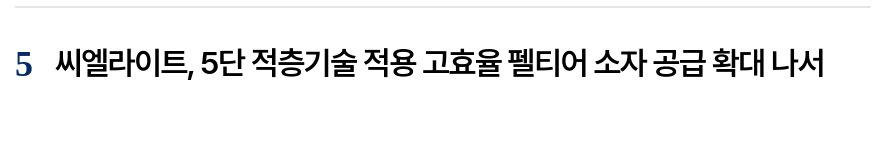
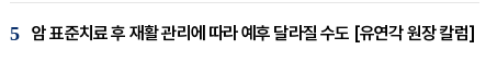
- 씨엘라이트, 5단 적층기술 적용 고효율 펠티어 소자 공급 확대 나서
+ 암 표준치료 후 재활 관리에 따라 예후 달라질 수도 [유연각 원장 칼럼]
